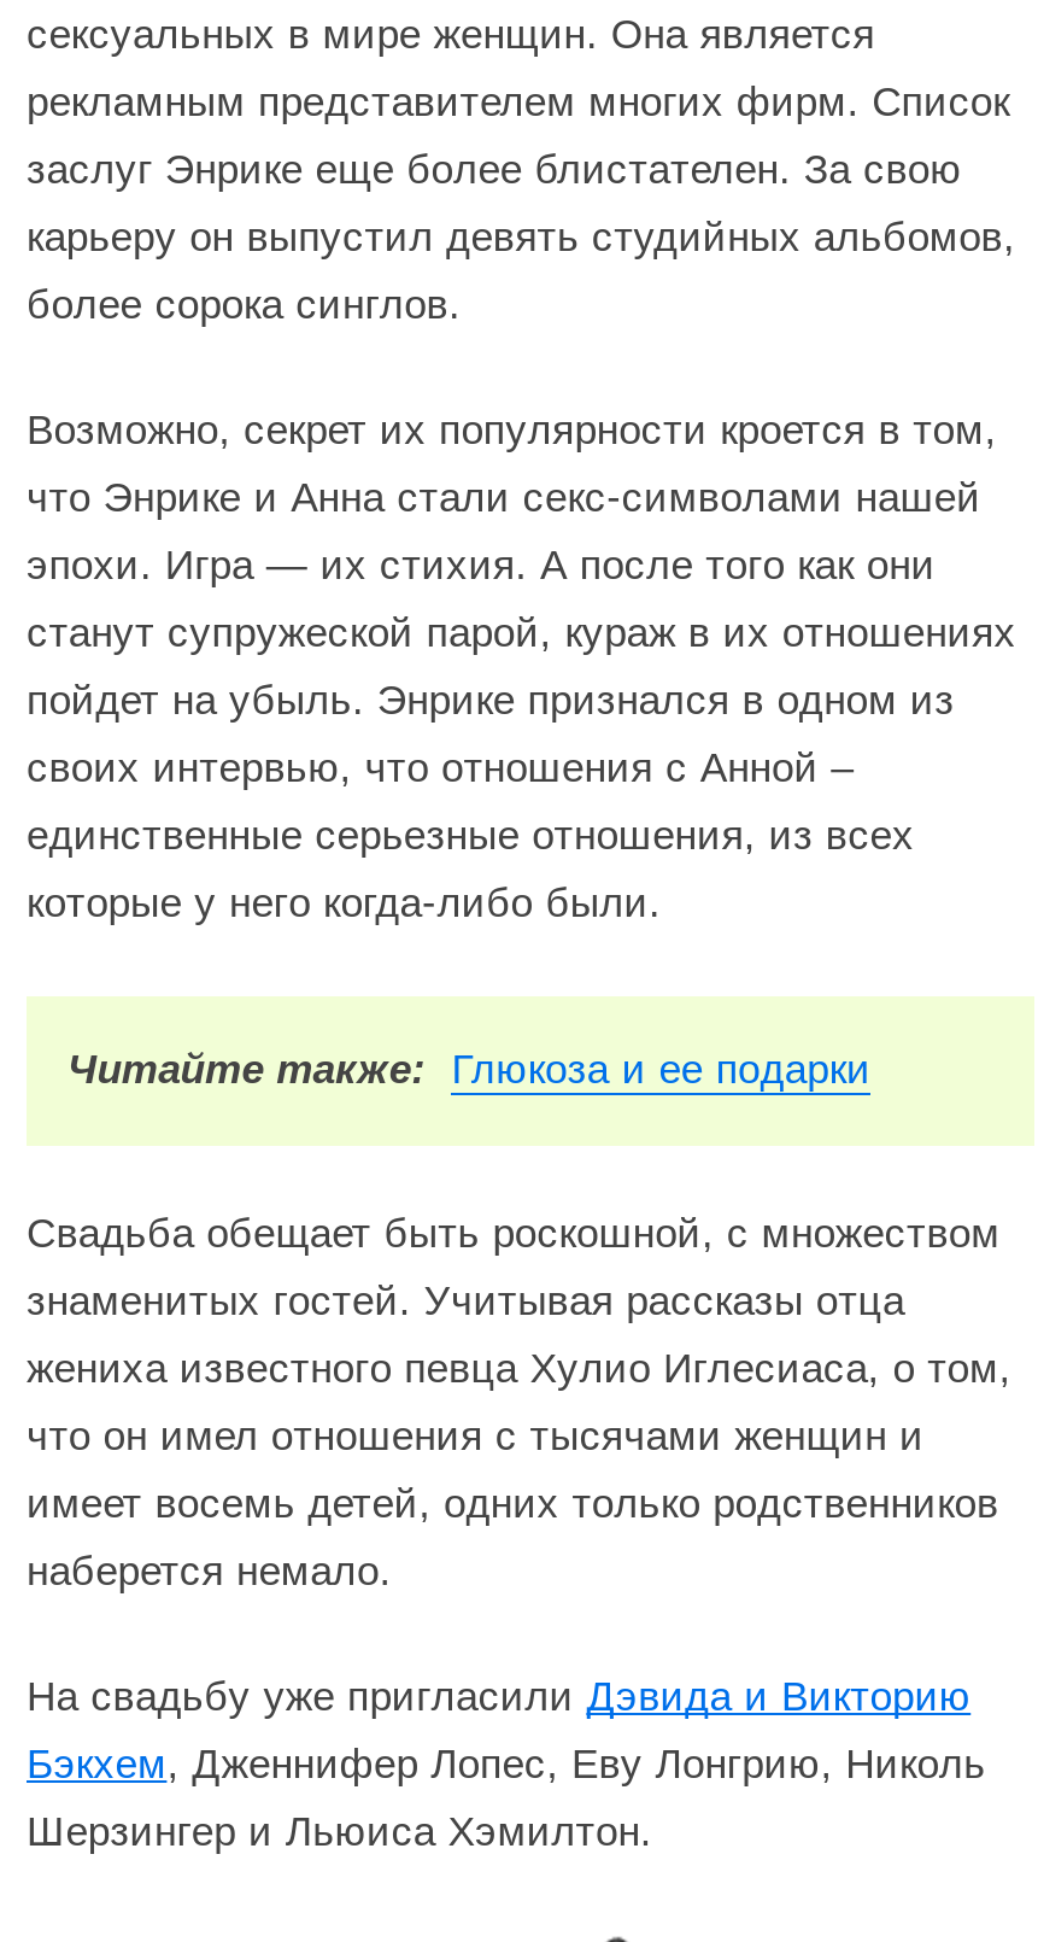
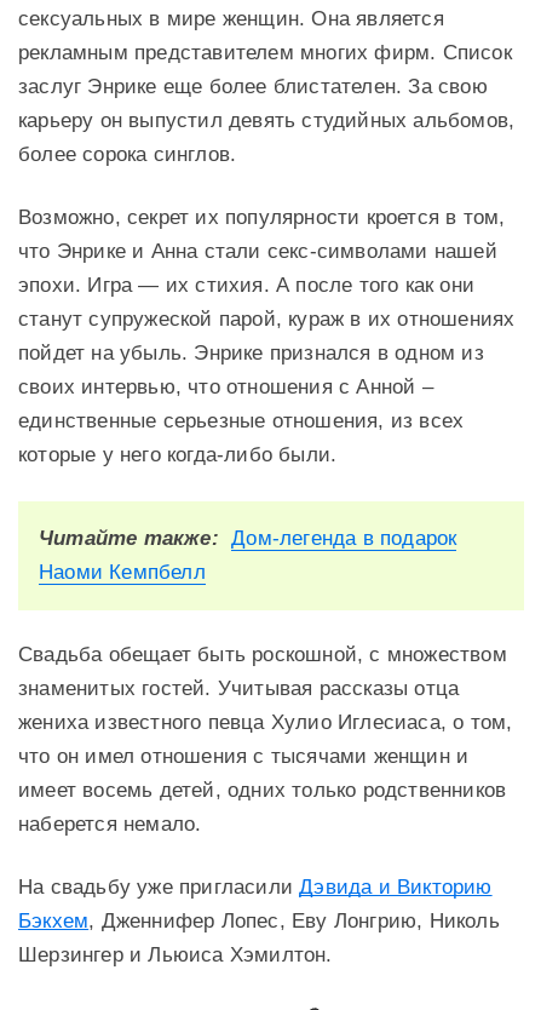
- Читайте также: Глюкоза и ее подарки
+ Читайте также: Дом-легенда в подарок
+ Наоми Кемпбелл
